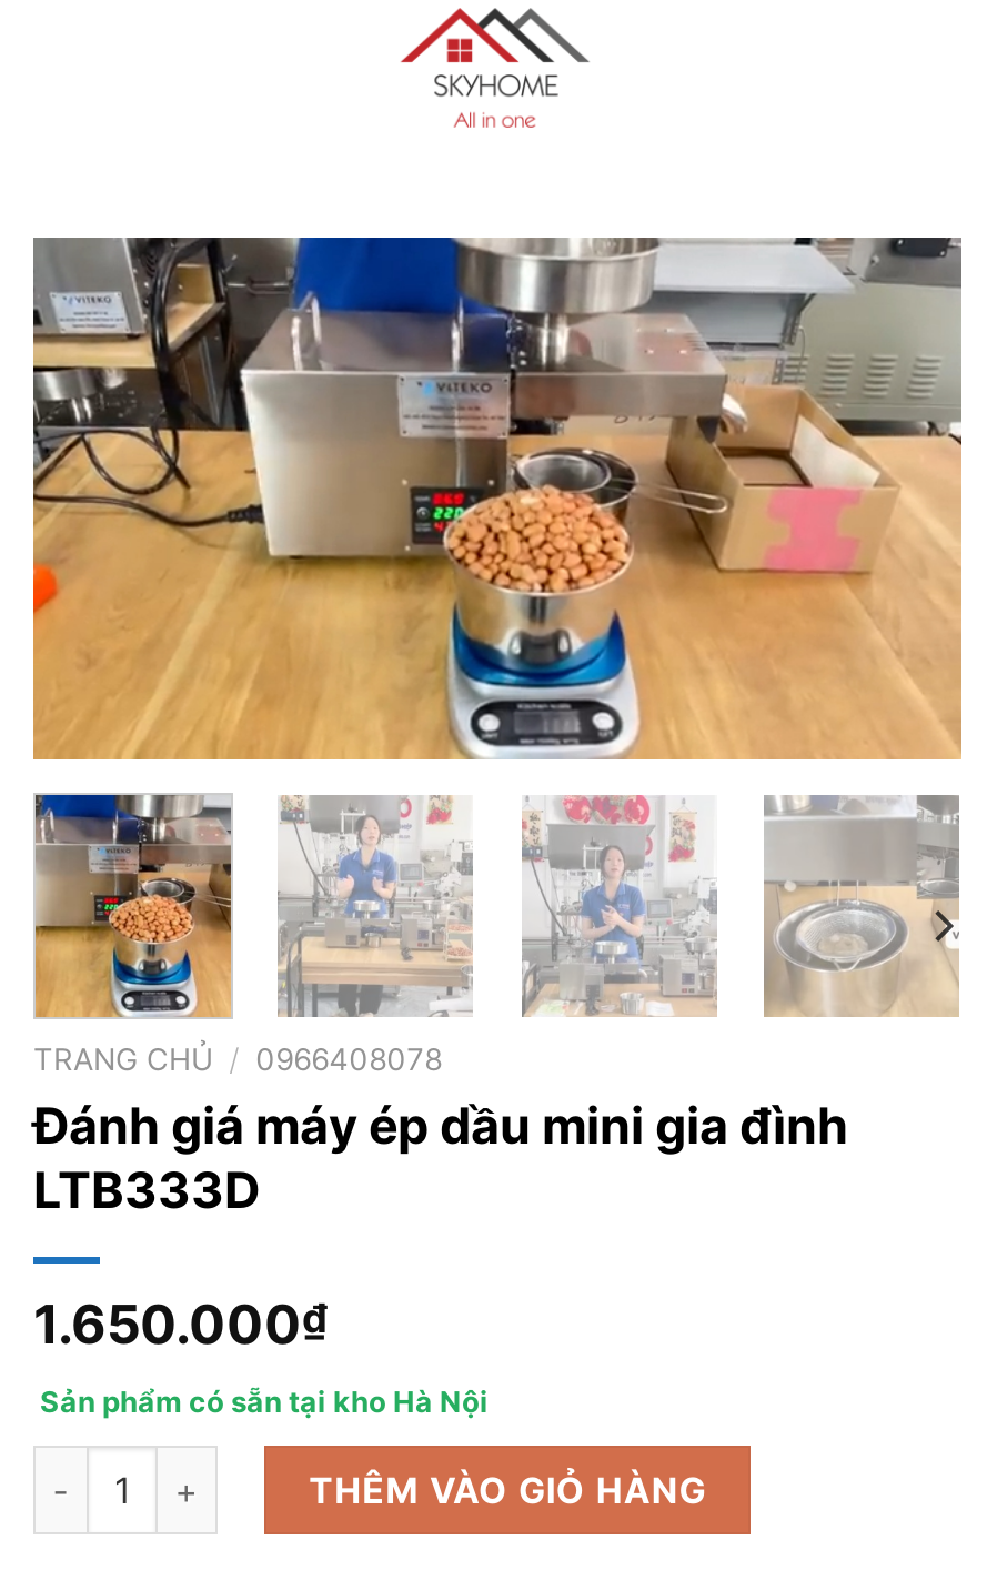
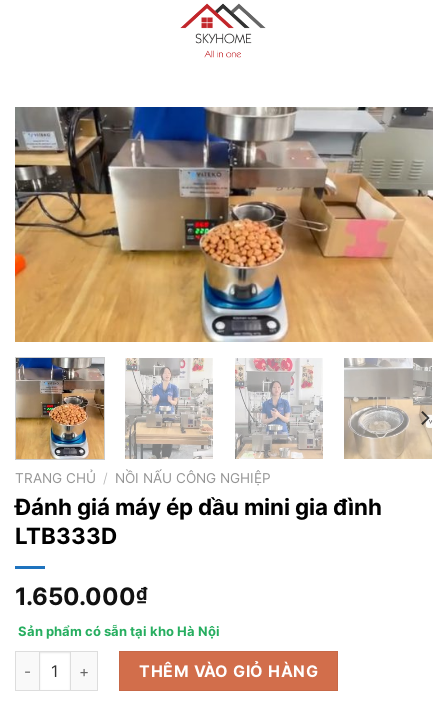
- TRANG CHỦ / 0966408078
+ TRANG CHỦ / NỒI NẤU CÔNG NGHIỆP
